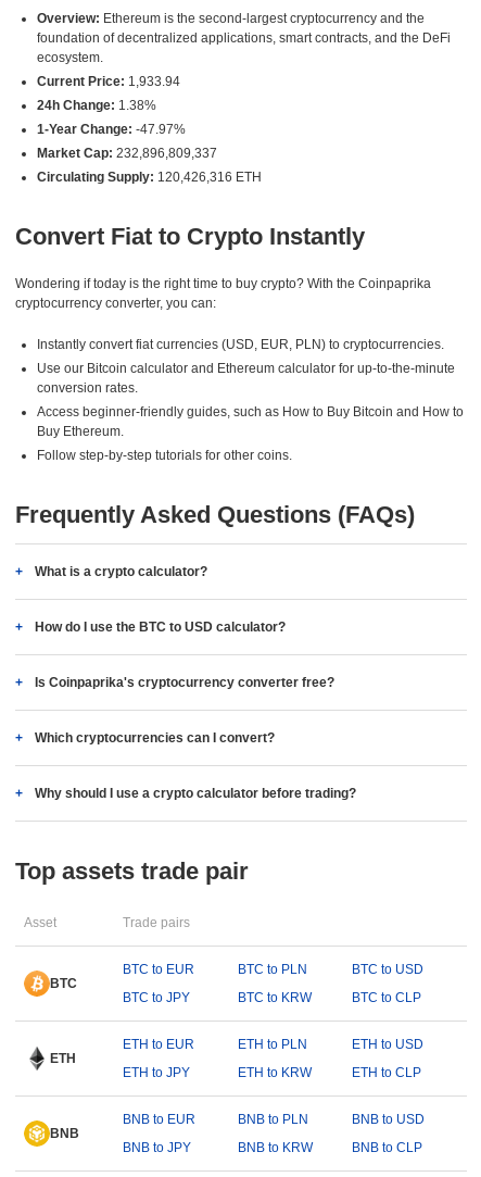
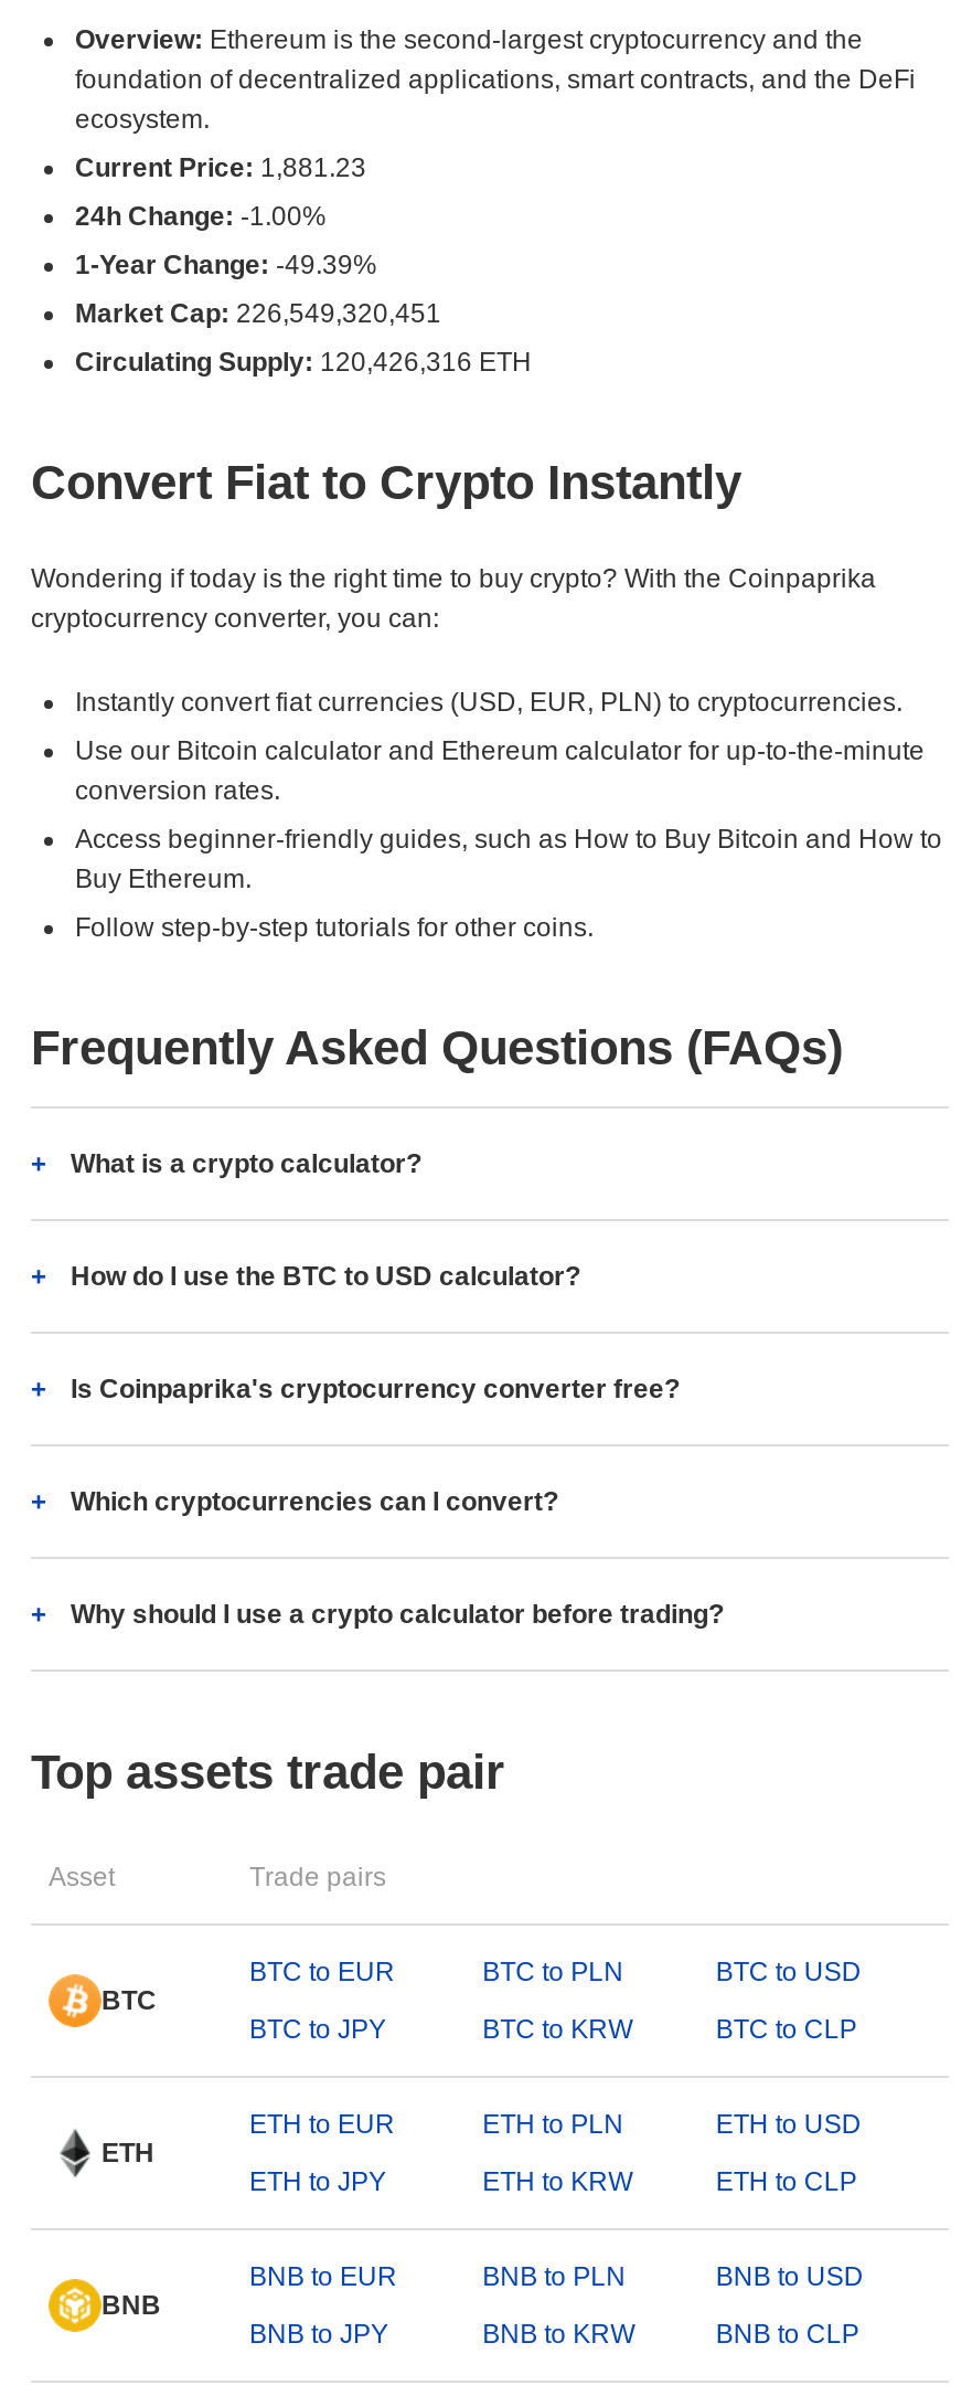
- Current Price: 1,933.94
+ Current Price: 1,881.23

- 24h Change: 1.38%
+ 24h Change: -1.00%

- 1-Year Change: -47.97%
+ 1-Year Change: -49.39%

- Market Cap: 232,896,809,337
+ Market Cap: 226,549,320,451
